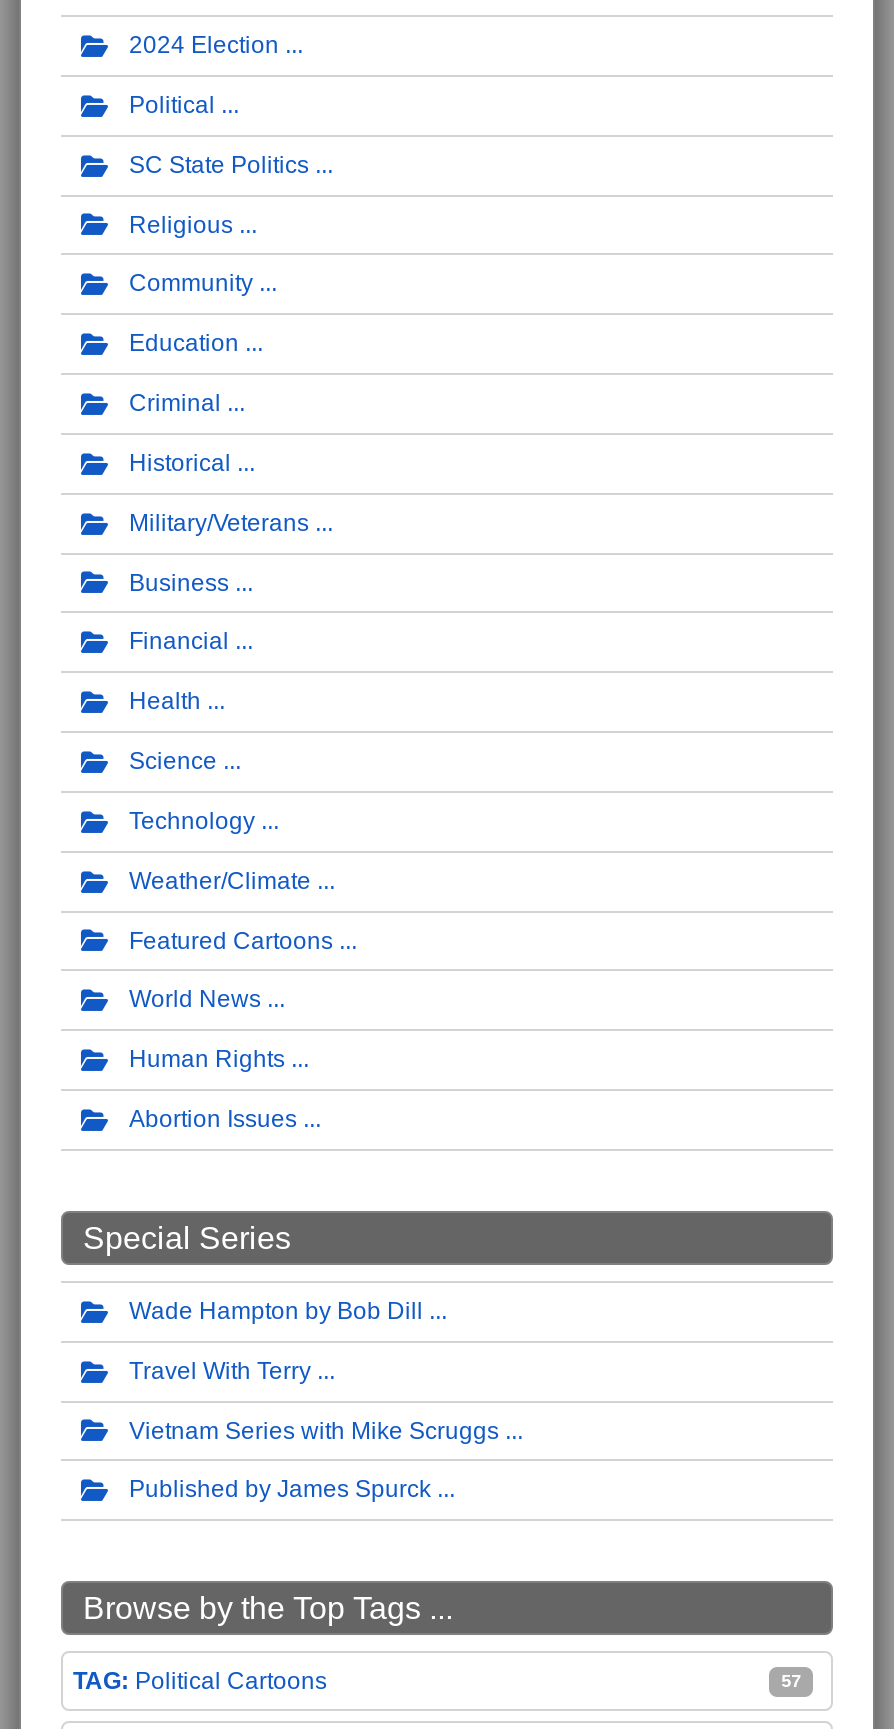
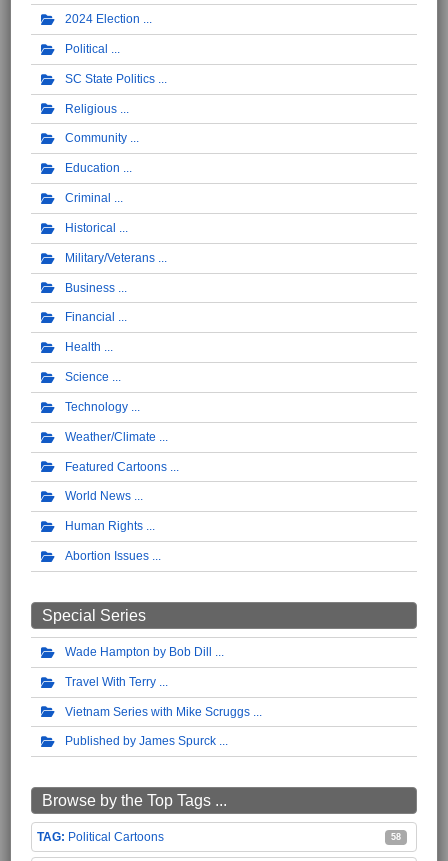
- 57
+ 58
